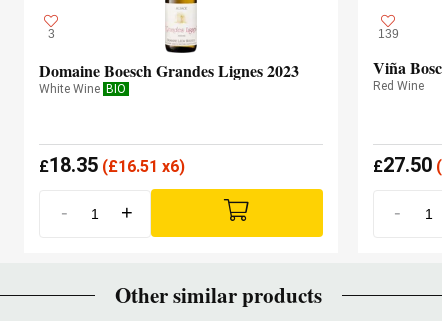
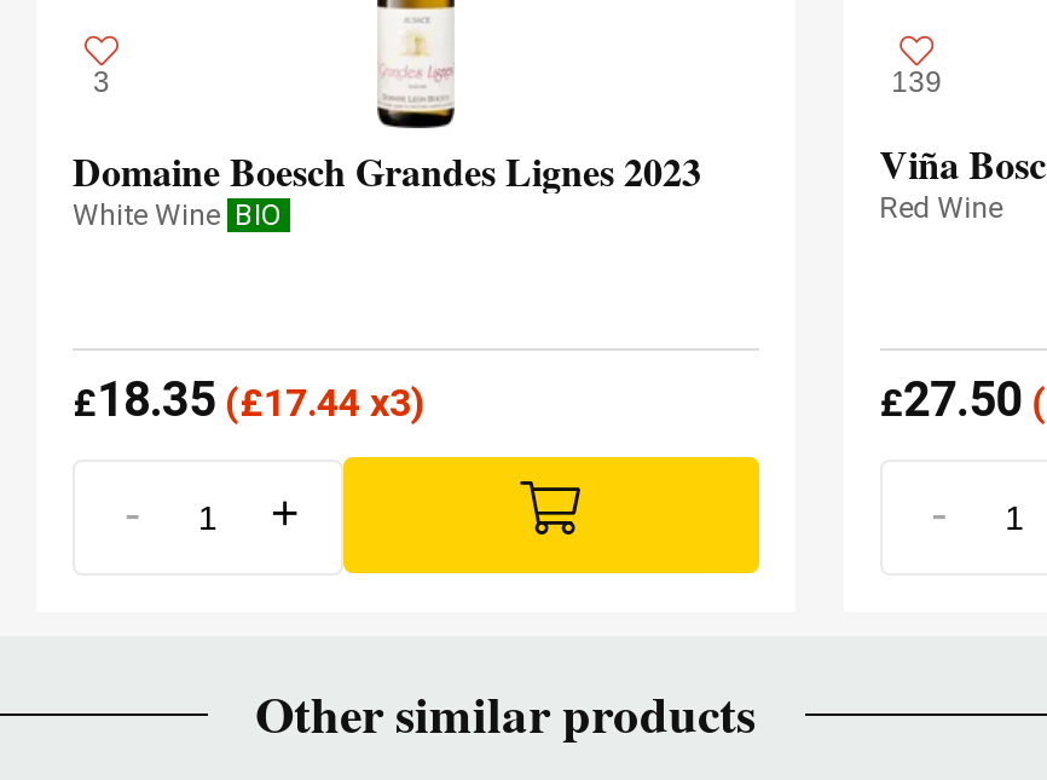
- £18.35 (£16.51 x6)
+ £18.35 (£17.44 x3)
